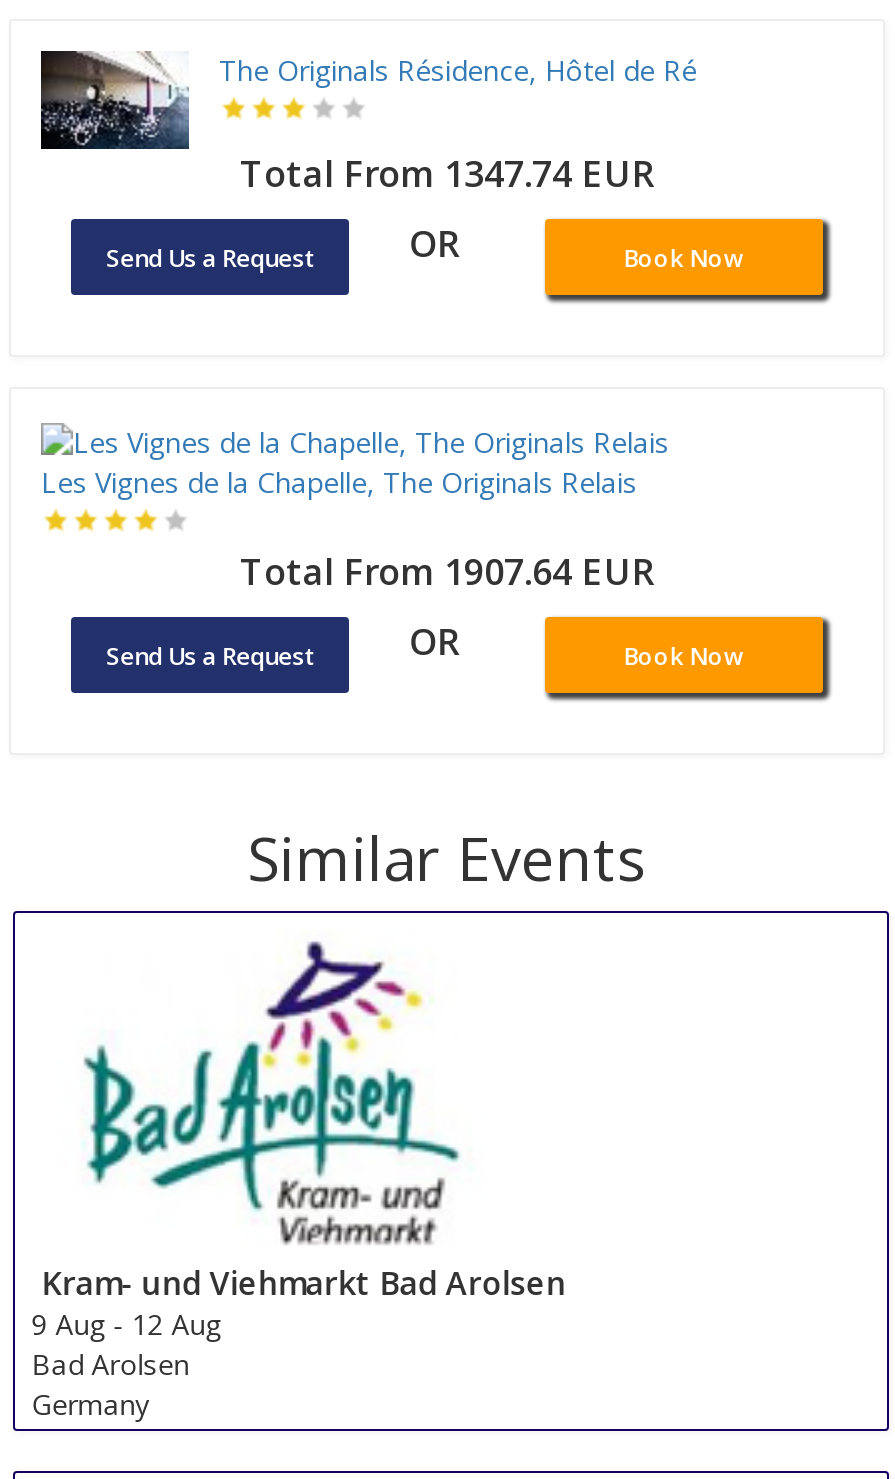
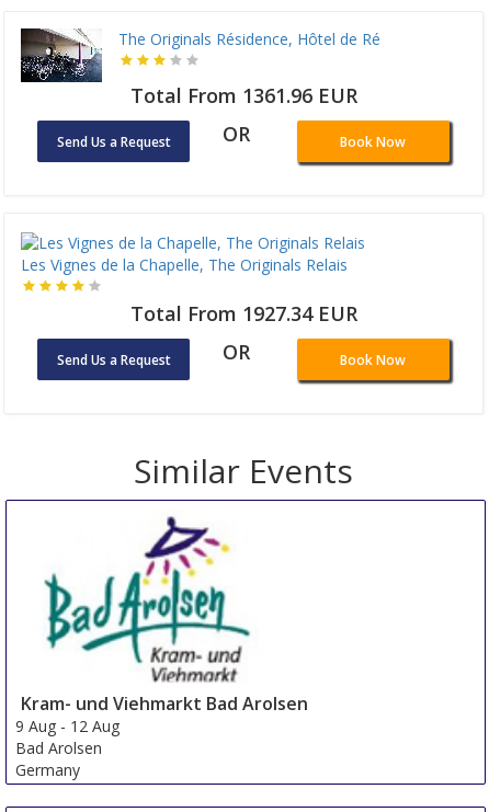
- Total From 1347.74 EUR
+ Total From 1361.96 EUR

- Total From 1907.64 EUR
+ Total From 1927.34 EUR
